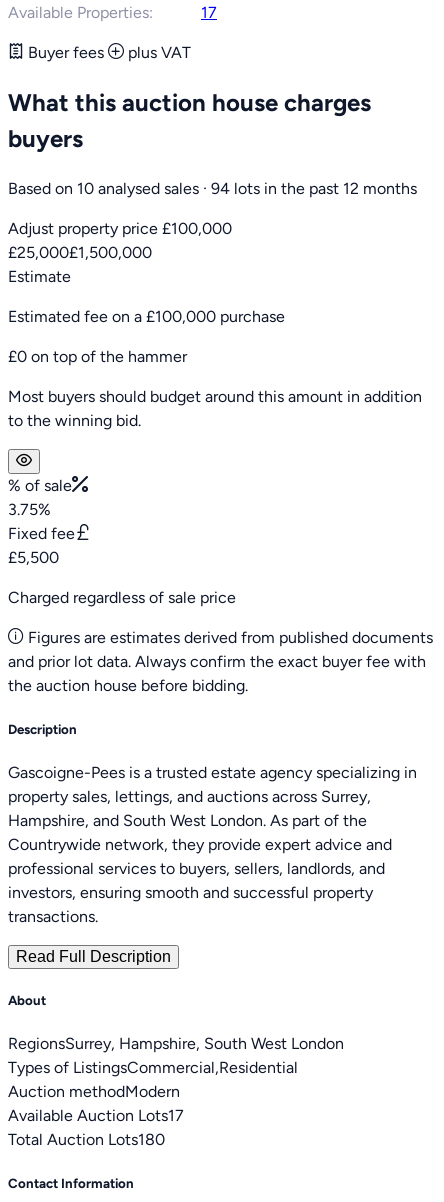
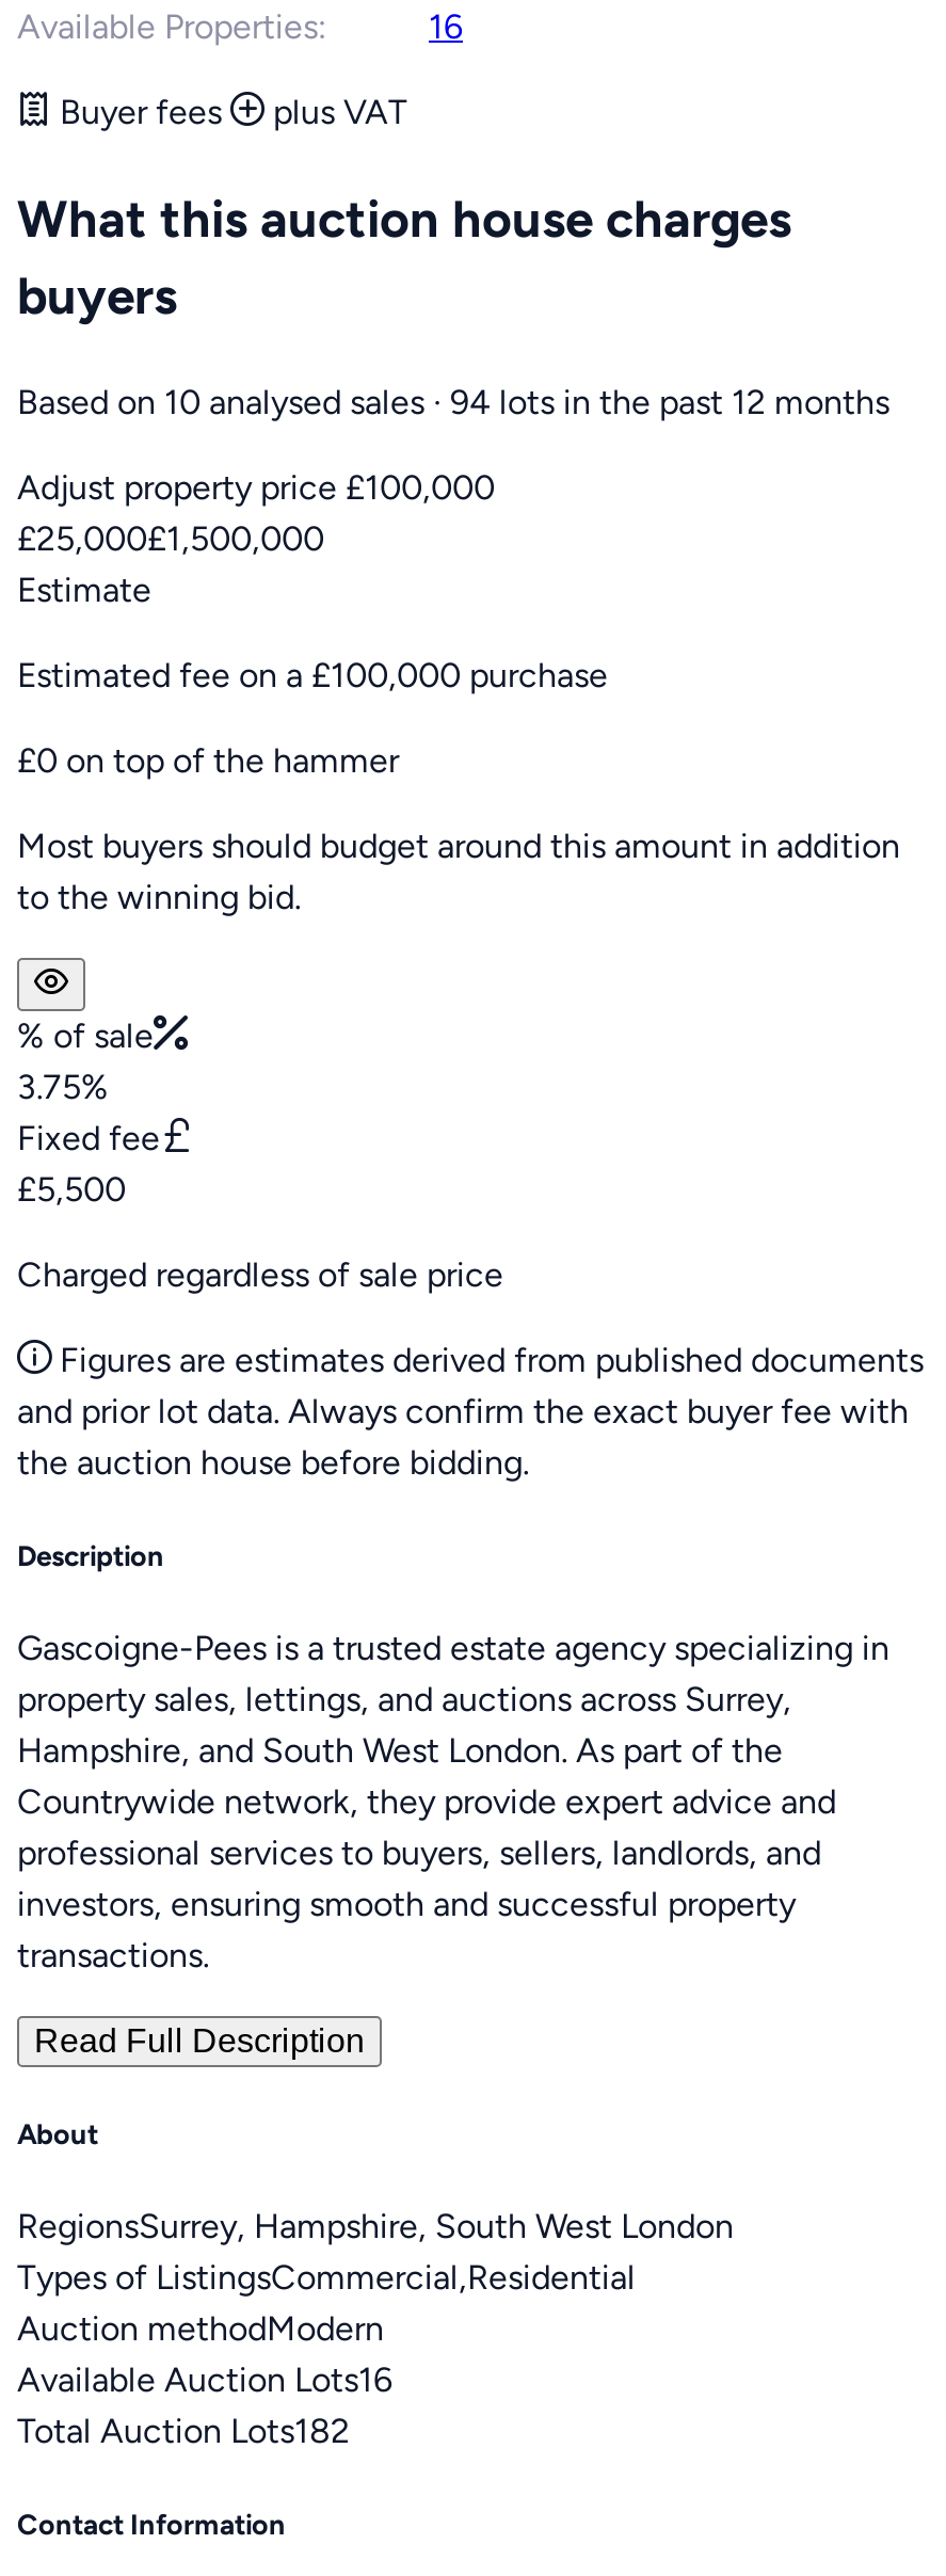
- 17
+ 16

- Available Auction Lots17
+ Available Auction Lots16

- Total Auction Lots180
+ Total Auction Lots182
